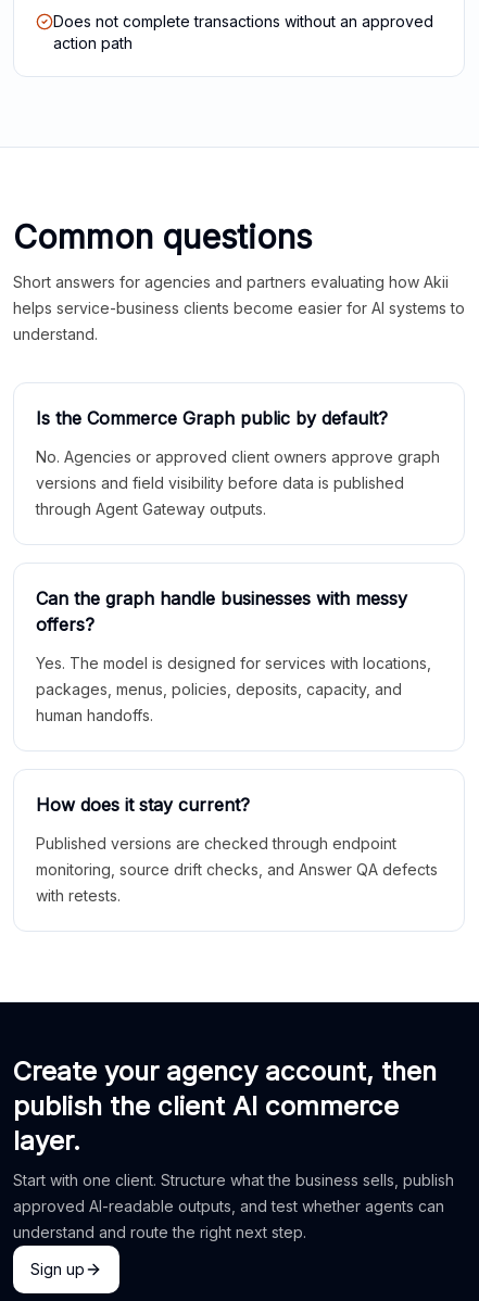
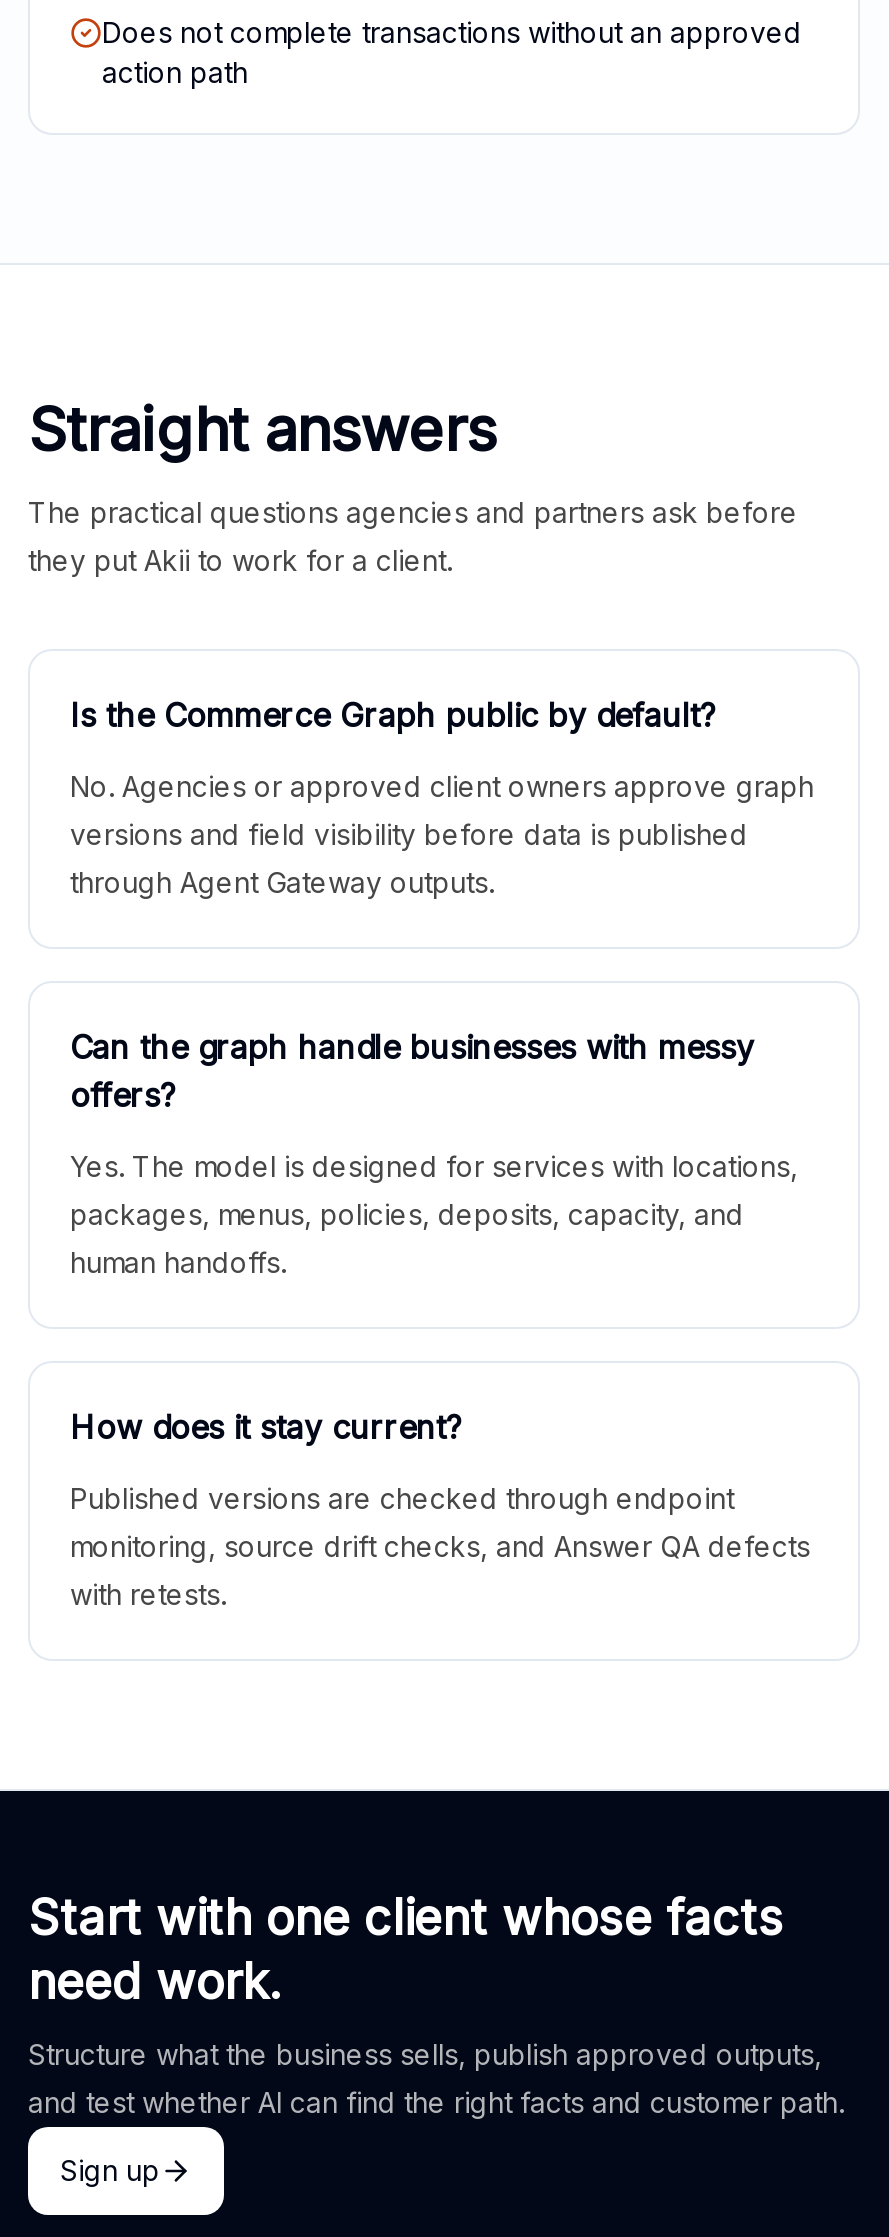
- Common questions
- Short answers for agencies and partners evaluating how Akii
- helps service-business clients become easier for AI systems to
- understand.
+ Straight answers
+ The practical questions agencies and partners ask before
+ they put Akii to work for a client.

- Create your agency account, then
- publish the client AI commerce
- layer.
- Start with one client. Structure what the business sells, publish
- approved AI-readable outputs, and test whether agents can
- understand and route the right next step.
+ Start with one client whose facts
+ need work.
+ Structure what the business sells, publish approved outputs,
+ and test whether AI can find the right facts and customer path.
